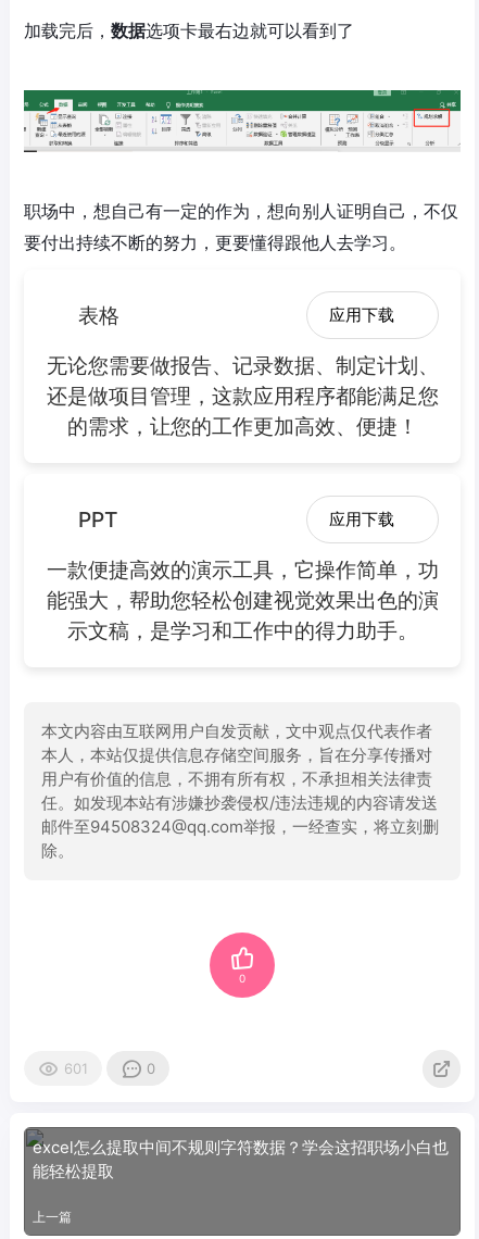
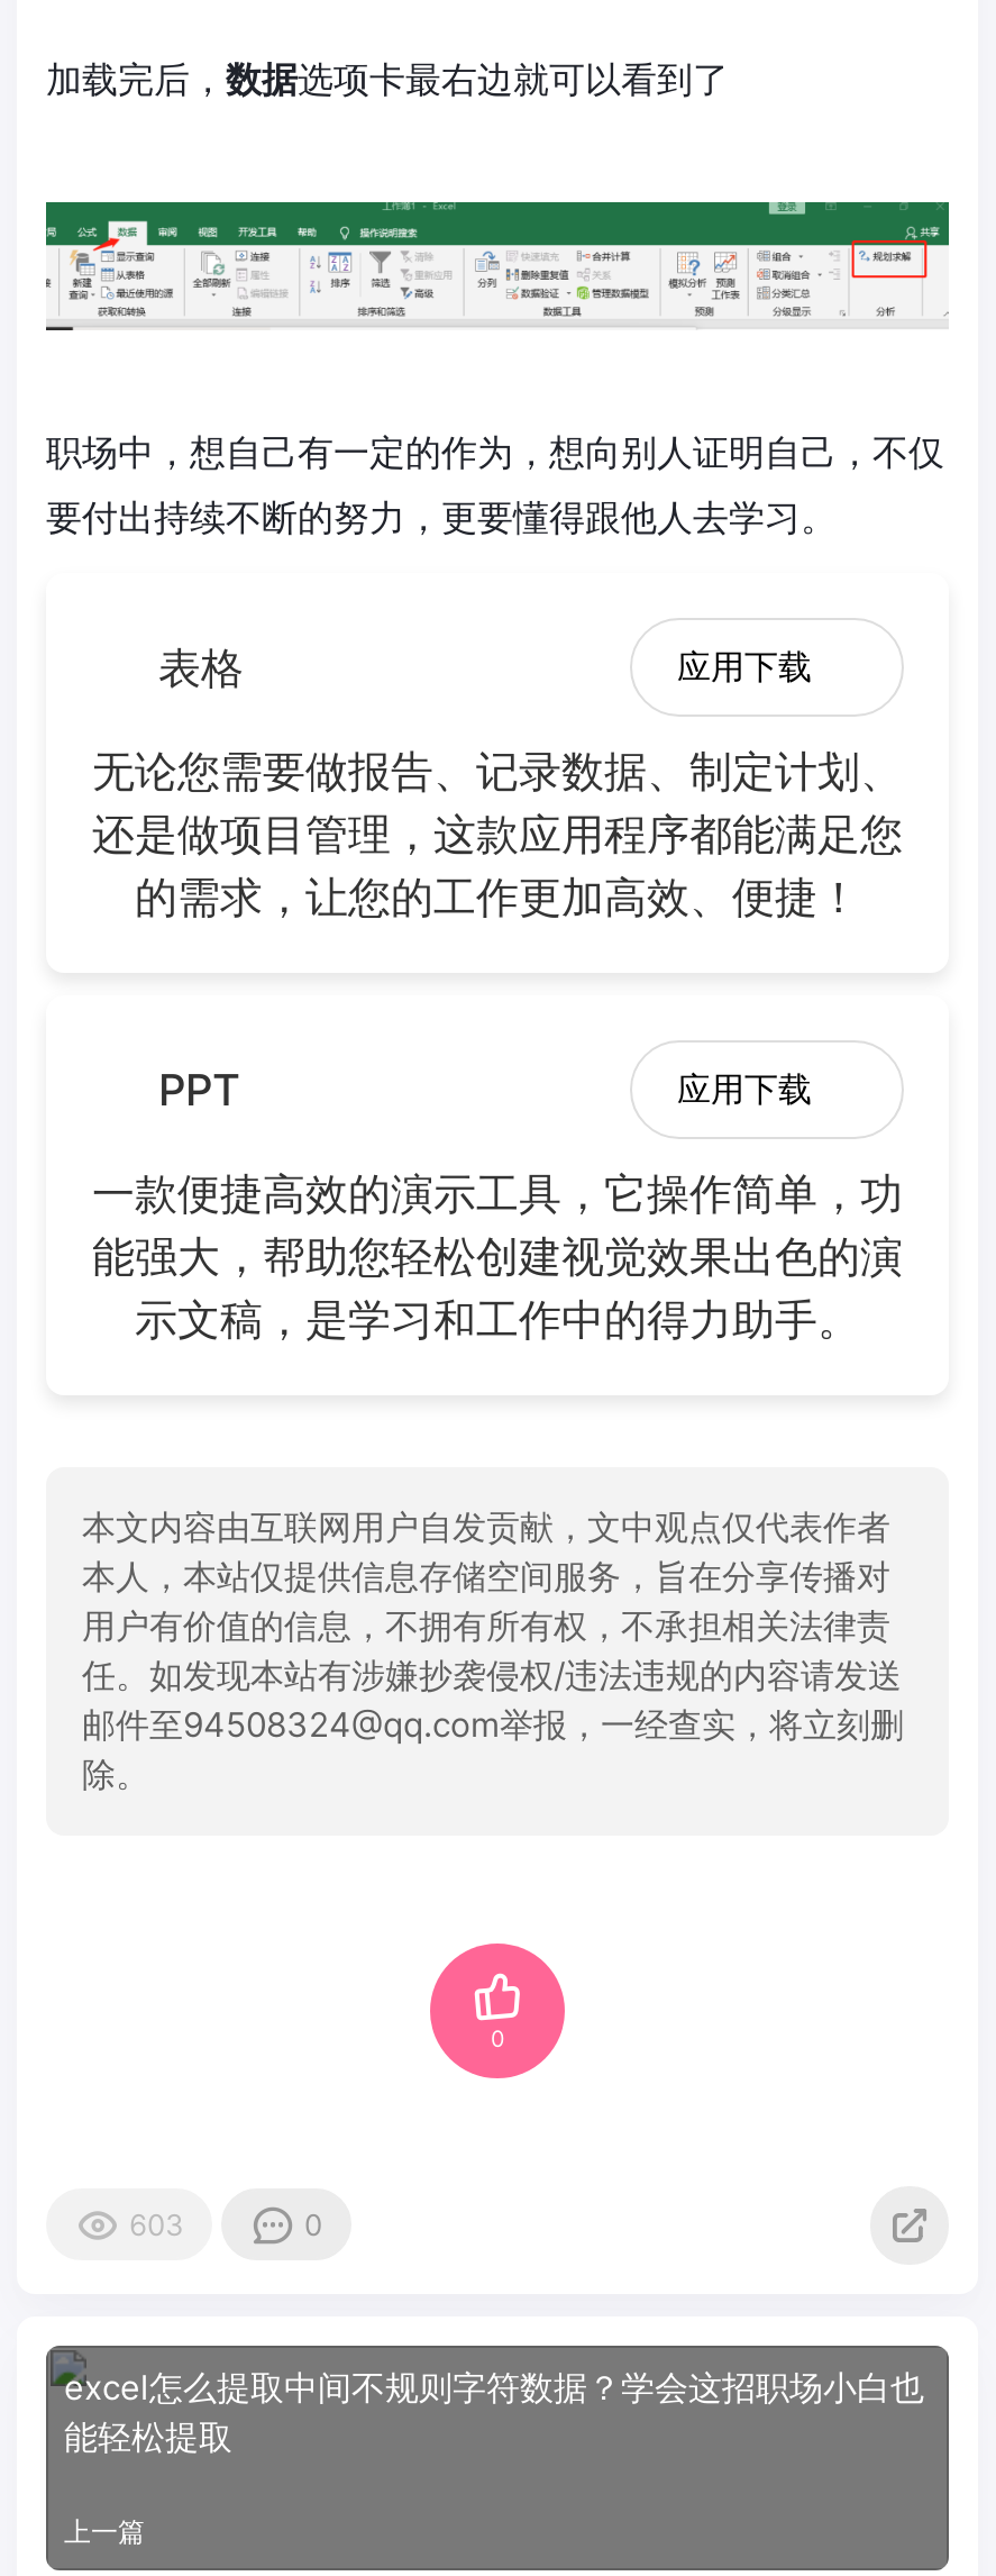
- 601
+ 603
